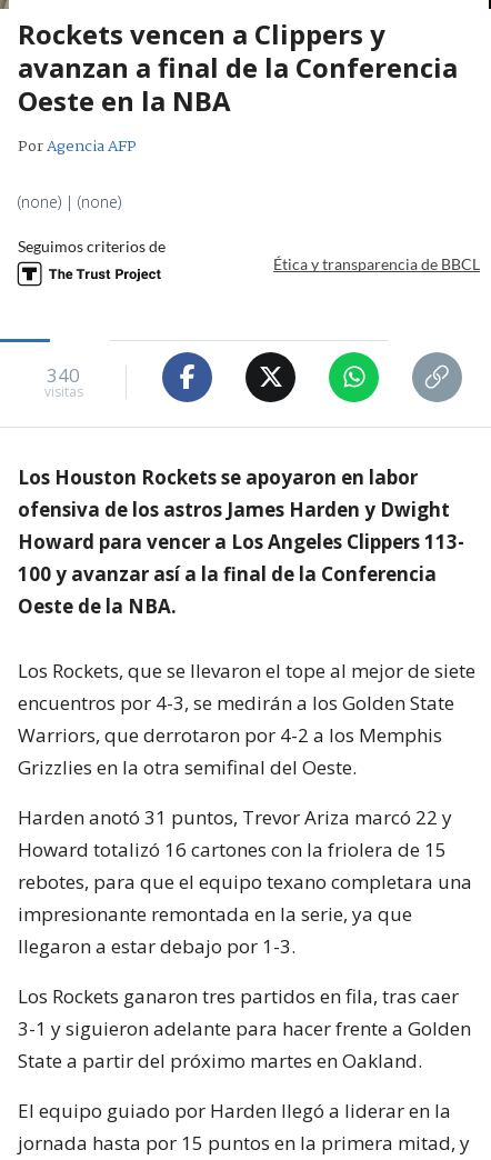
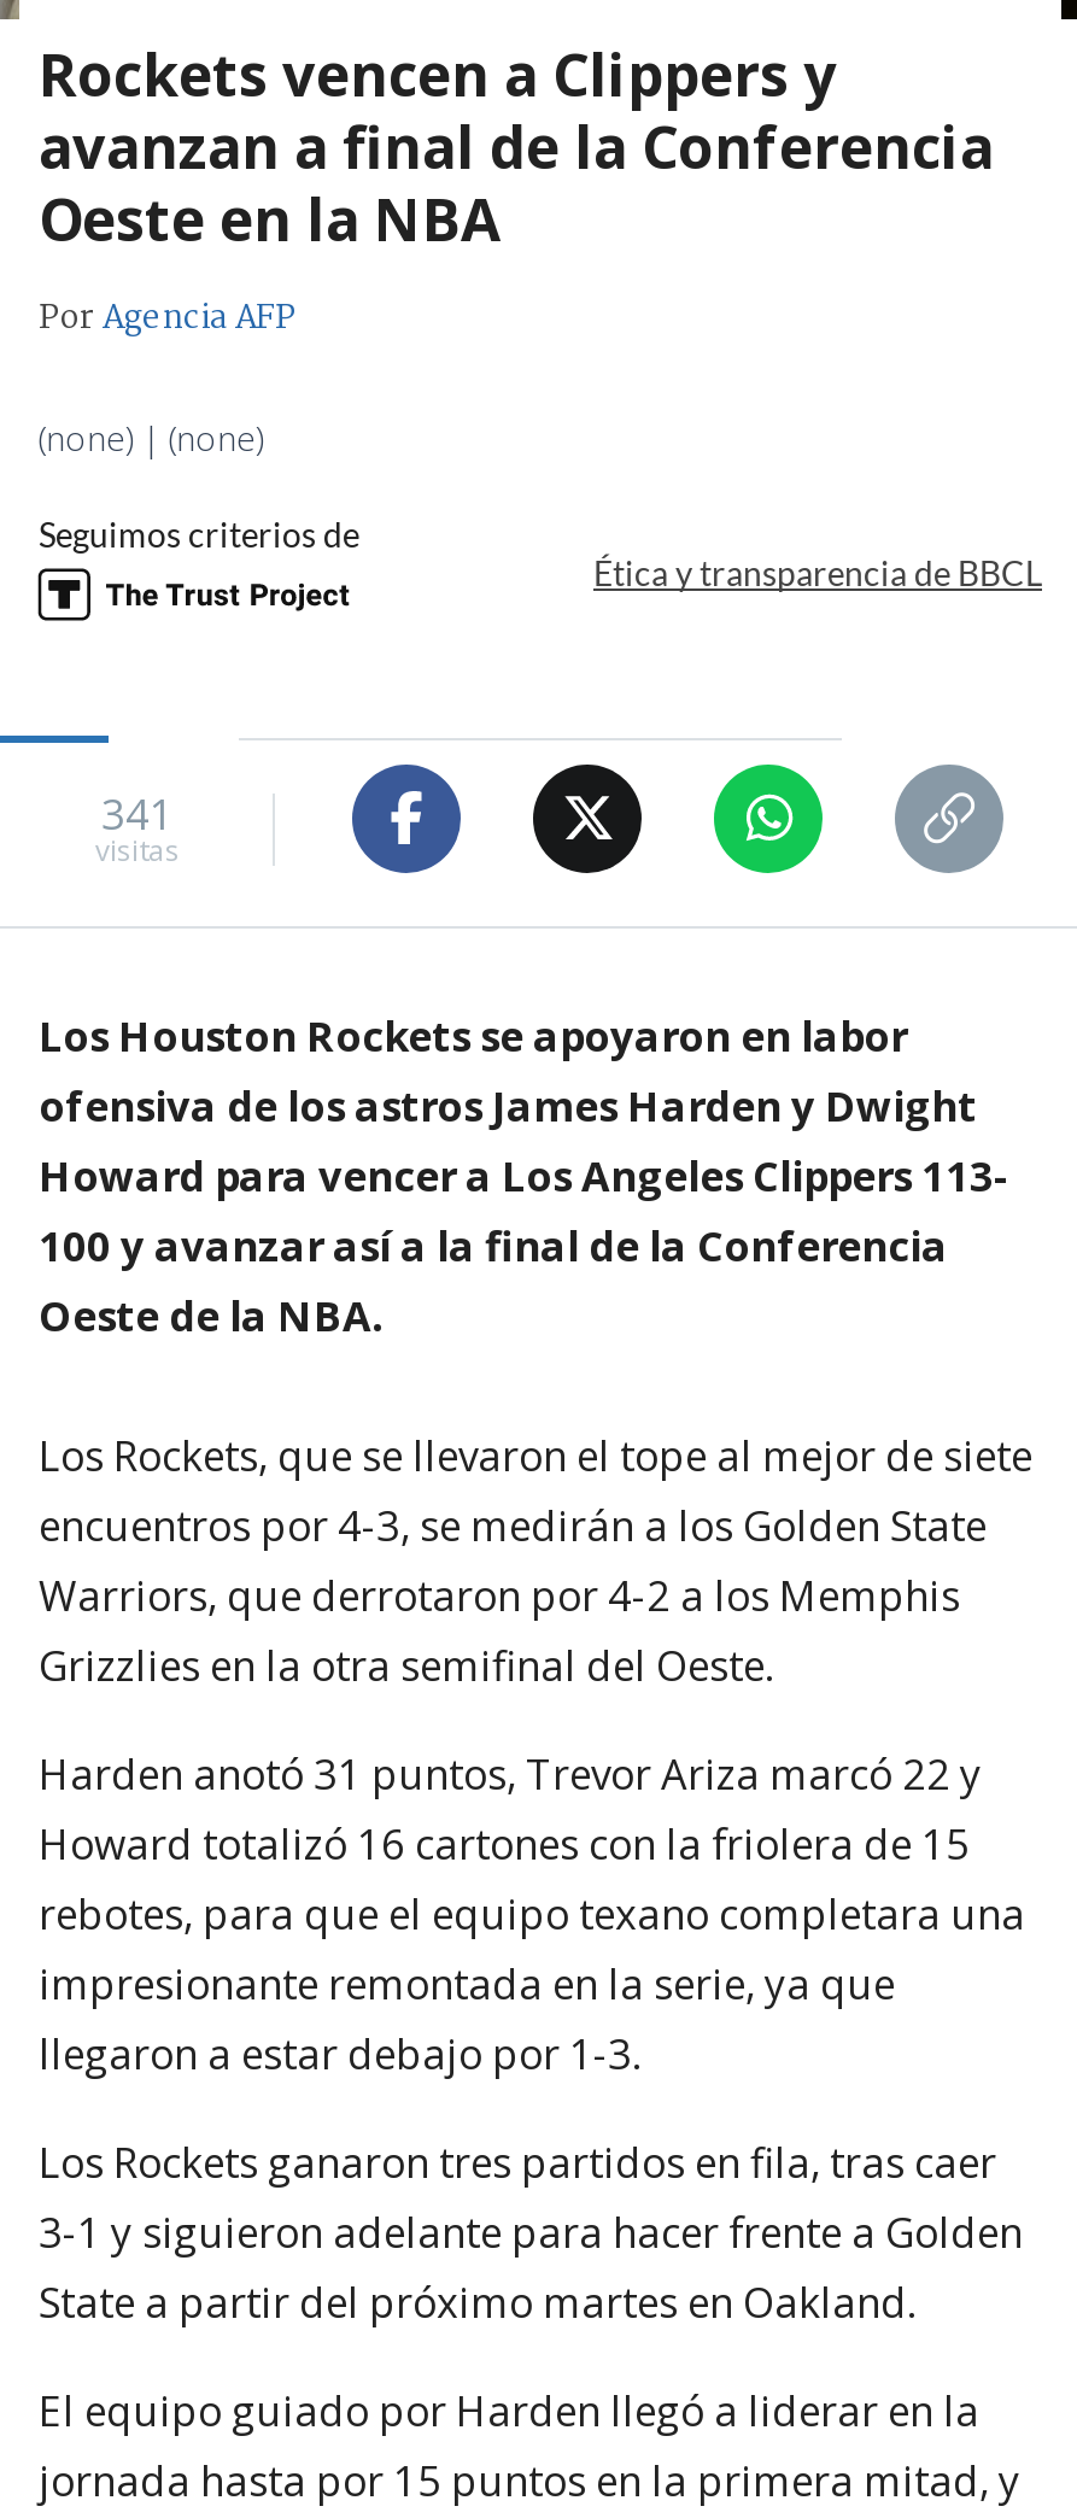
- 340
+ 341
